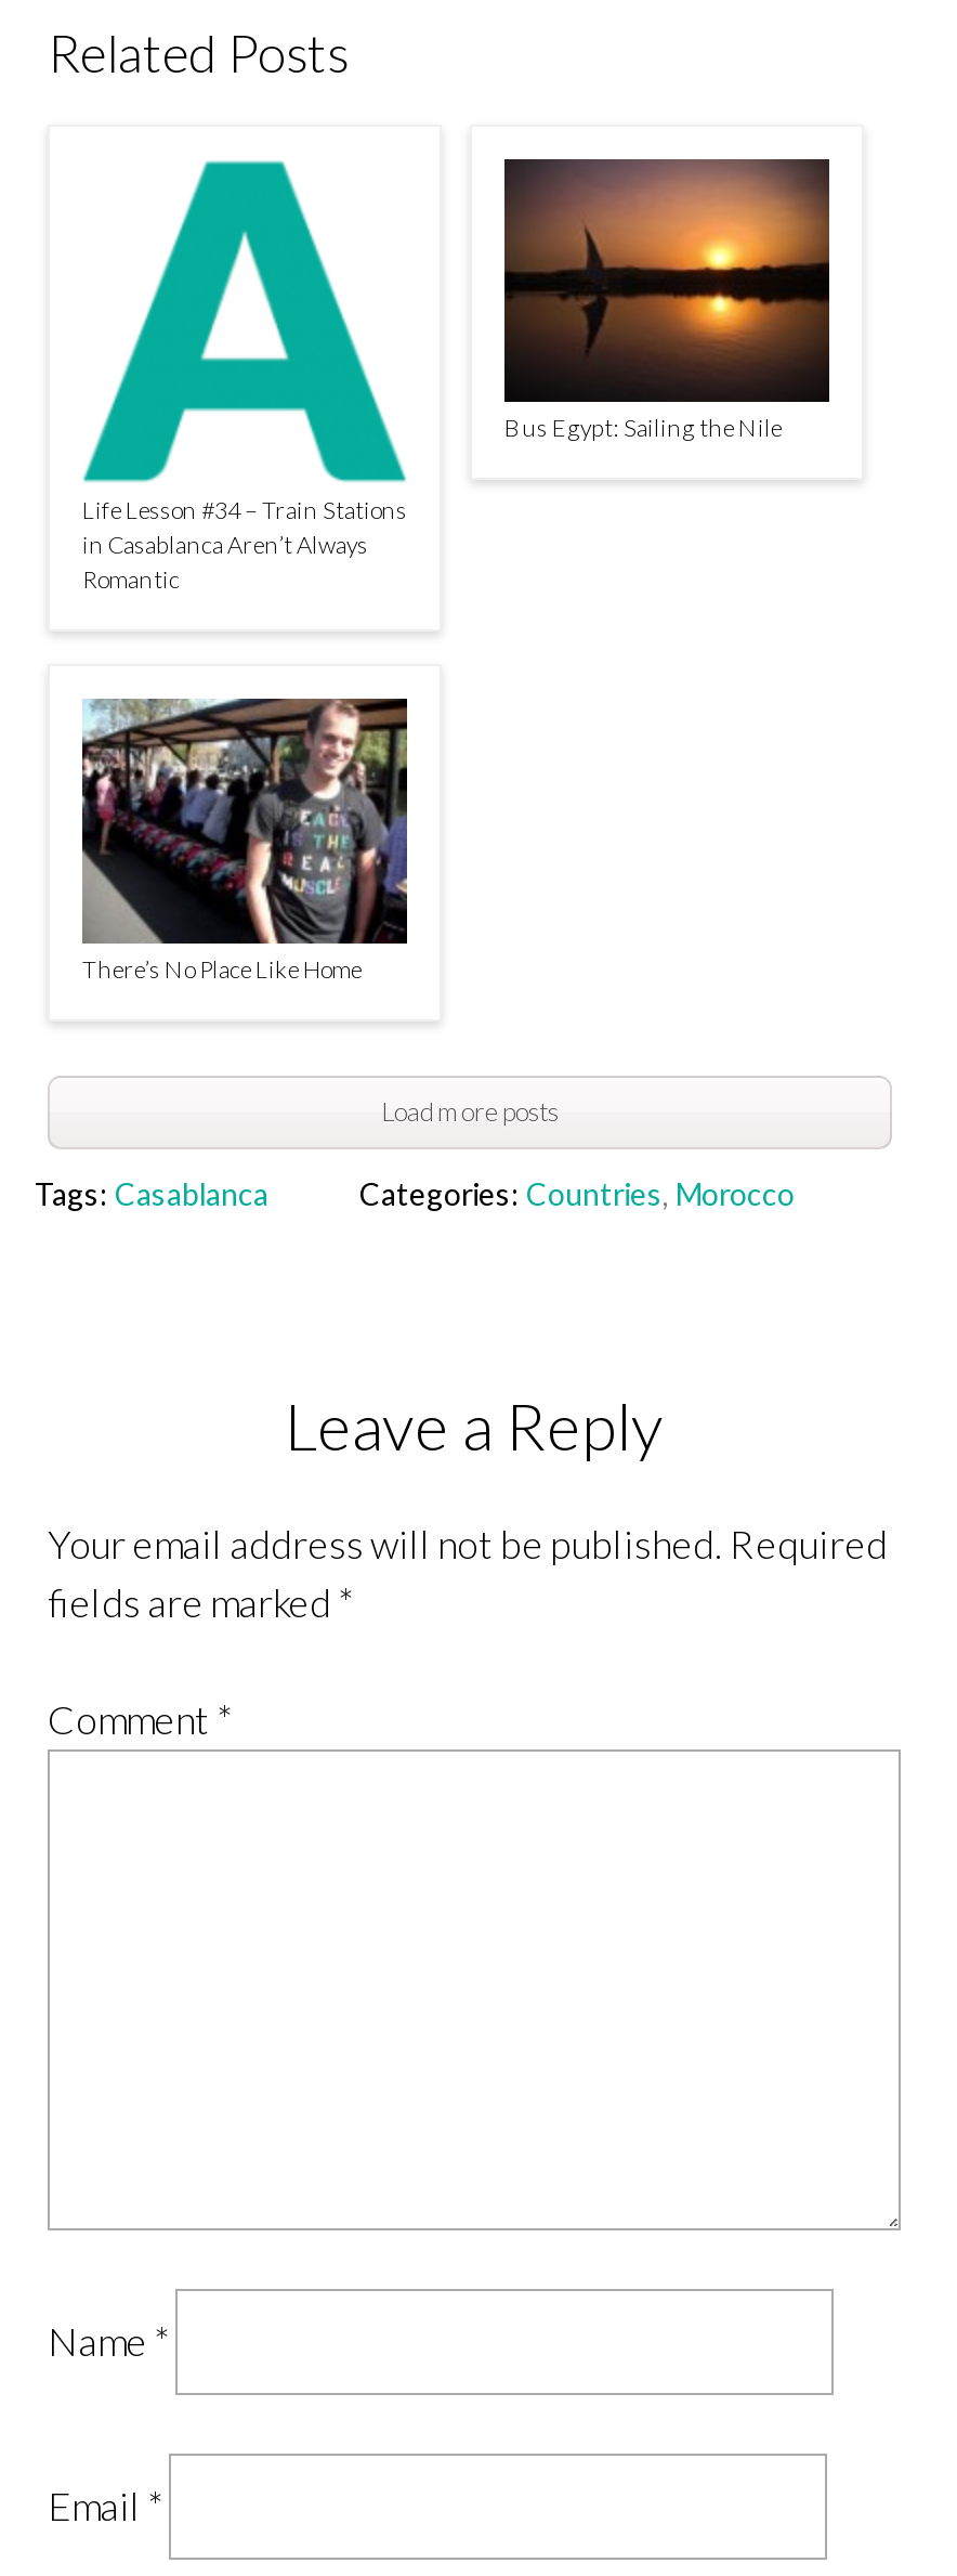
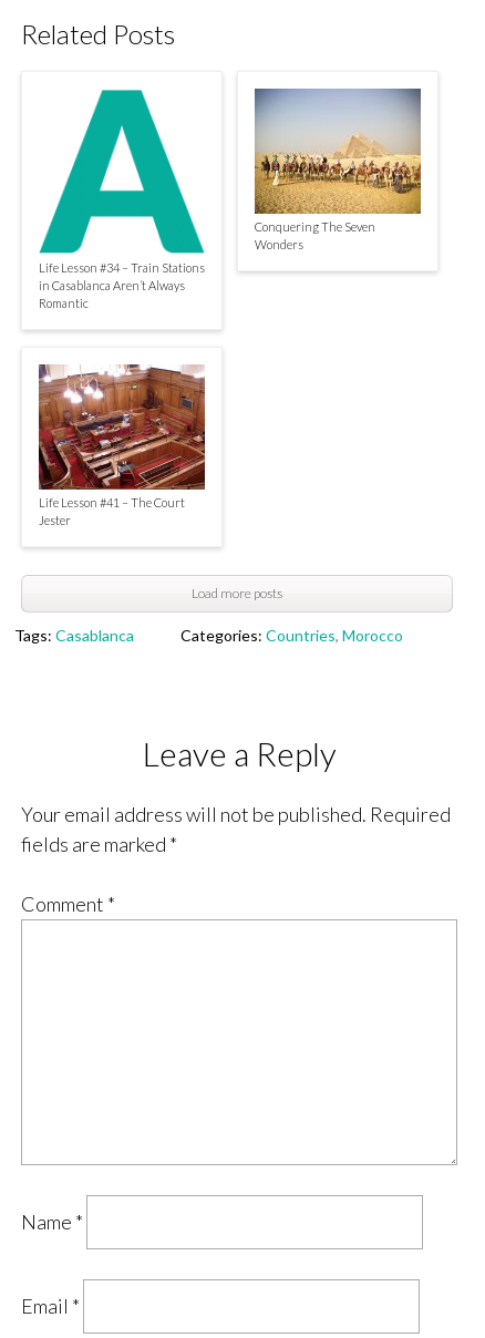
- [image]
- Bus Egypt: Sailing the Nile
+ [image]
+ Conquering The Seven
+ Wonders

- [image]
- There’s No Place Like Home
+ [image]
+ Life Lesson #41 – The Court
+ Jester
